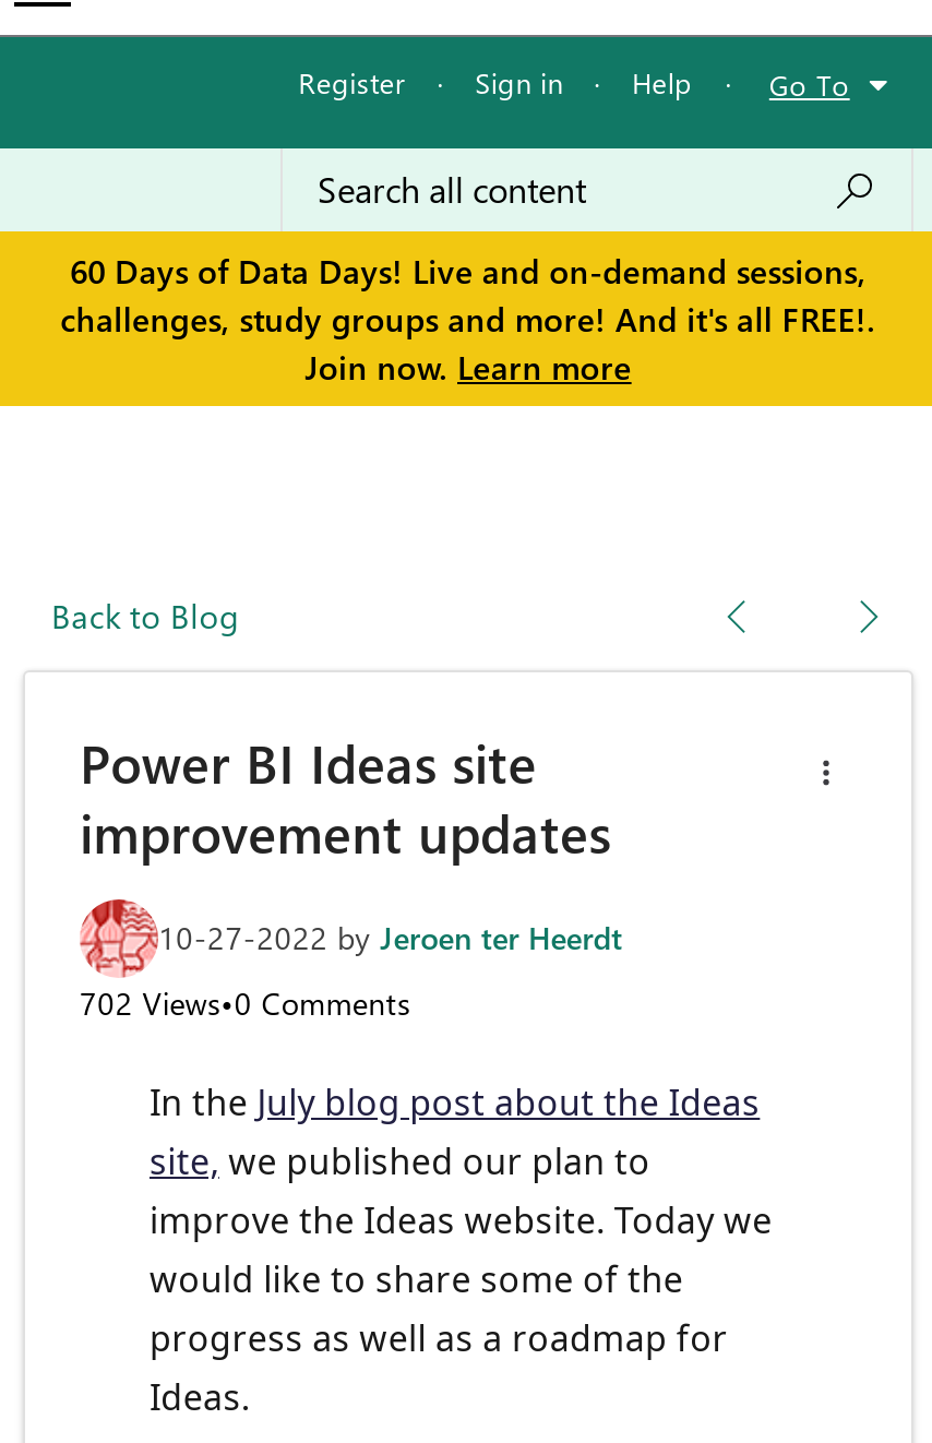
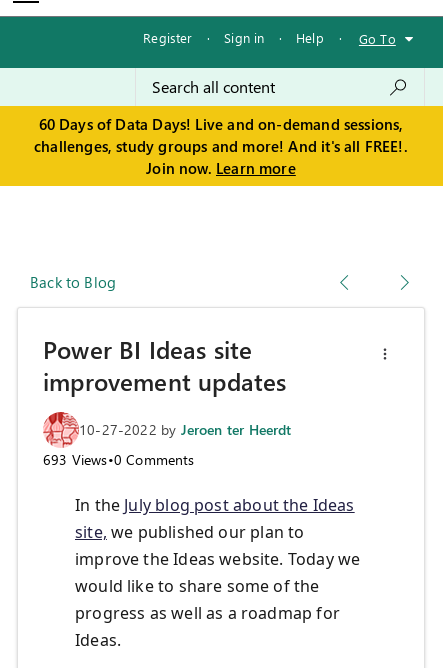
- 702 Views•0 Comments
+ 693 Views•0 Comments
